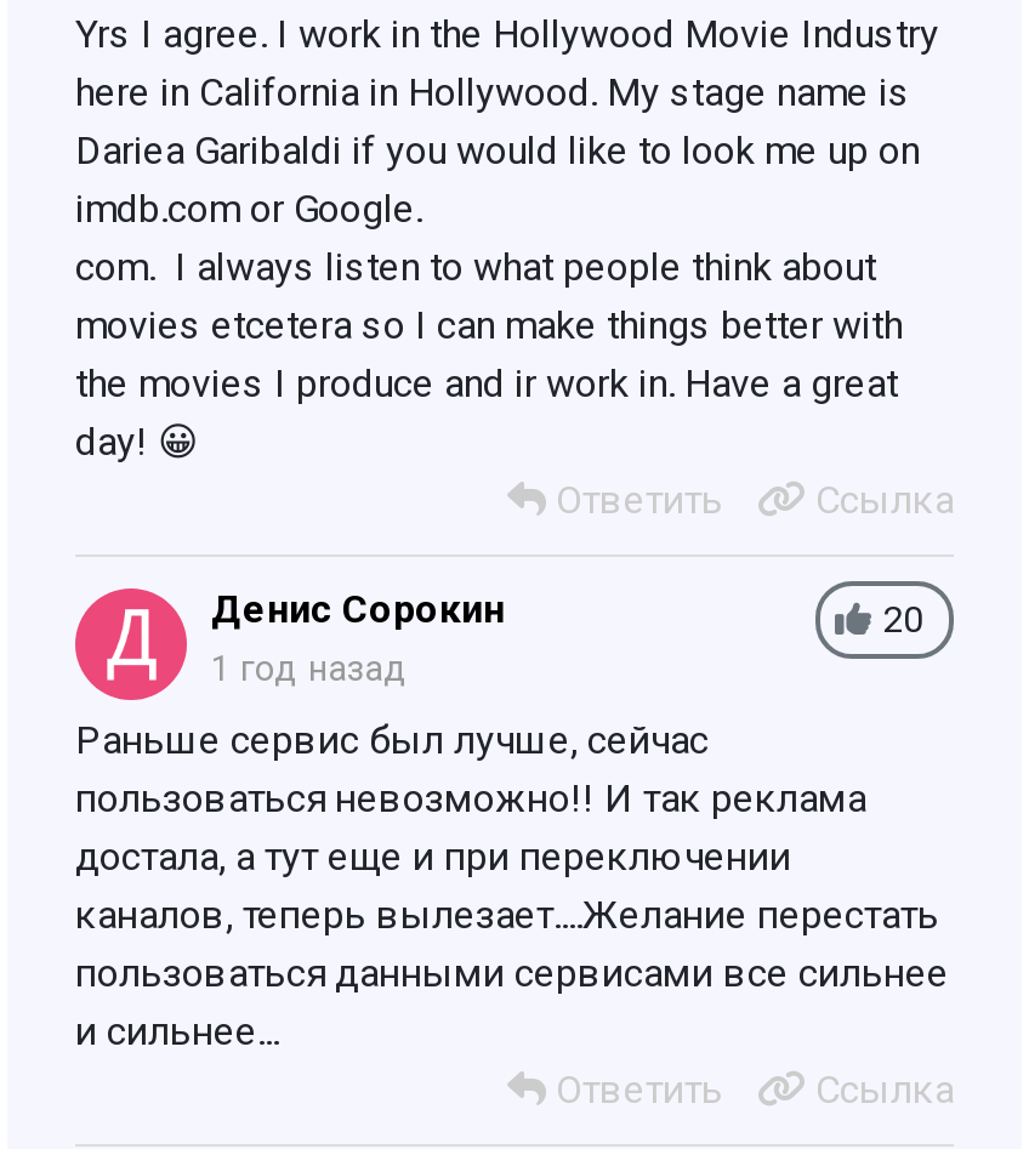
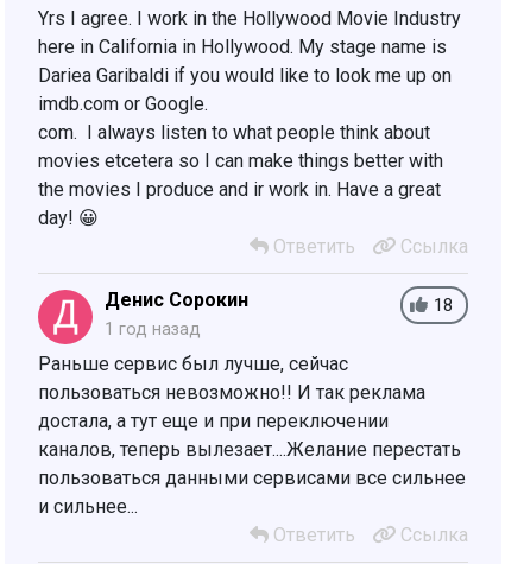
- 20
+ 18
